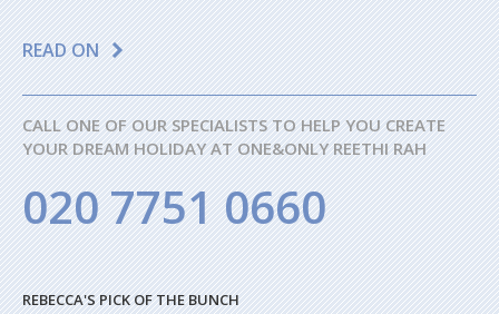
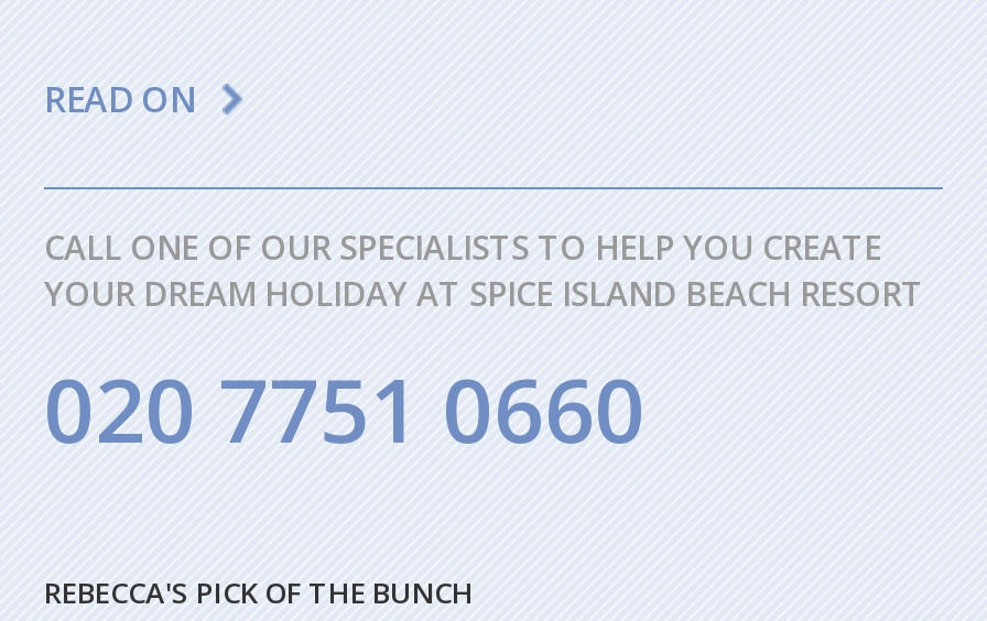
- YOUR DREAM HOLIDAY AT ONE&ONLY REETHI RAH
+ YOUR DREAM HOLIDAY AT SPICE ISLAND BEACH RESORT
